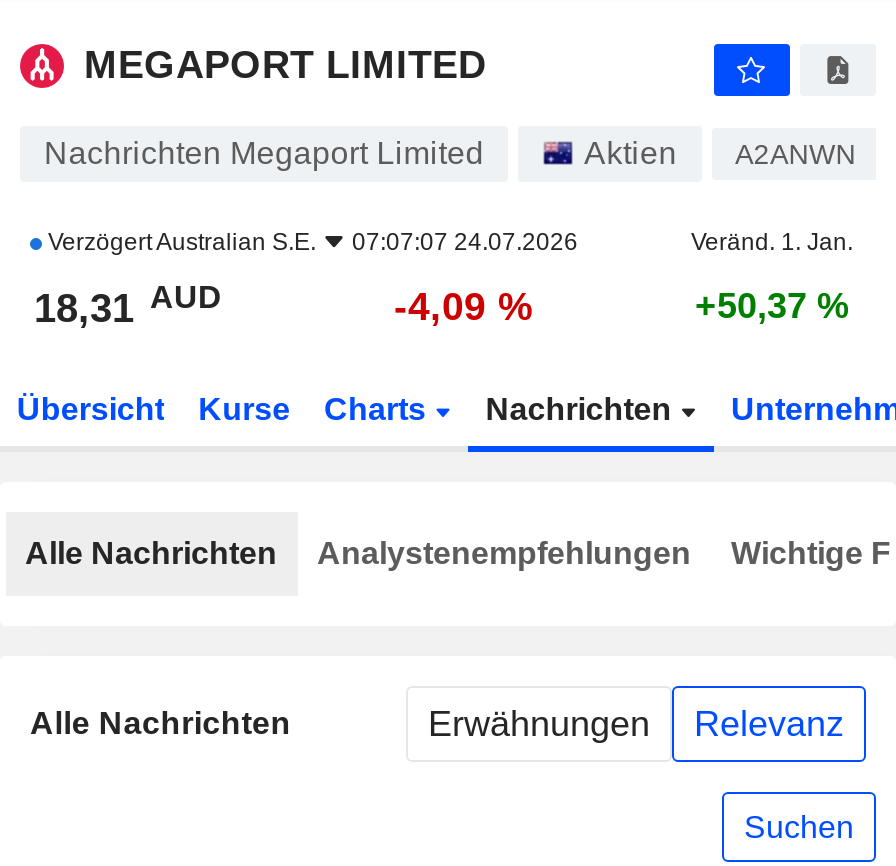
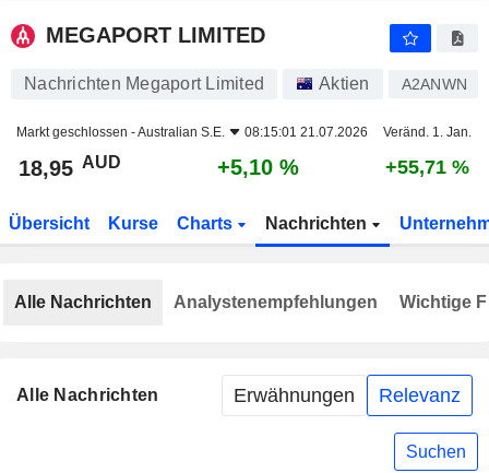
- VerzögertAustralian S.E.
- 07:07:07 24.07.2026
+ Markt geschlossen -Australian S.E.
+ 08:15:01 21.07.2026

- 18,31 AUD
+ 18,95 AUD

- -4,09 %
+ +5,10 %

- +50,37 %
+ +55,71 %
